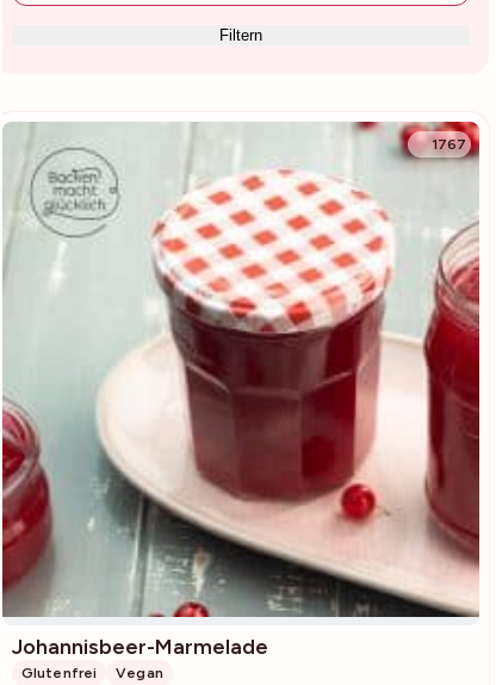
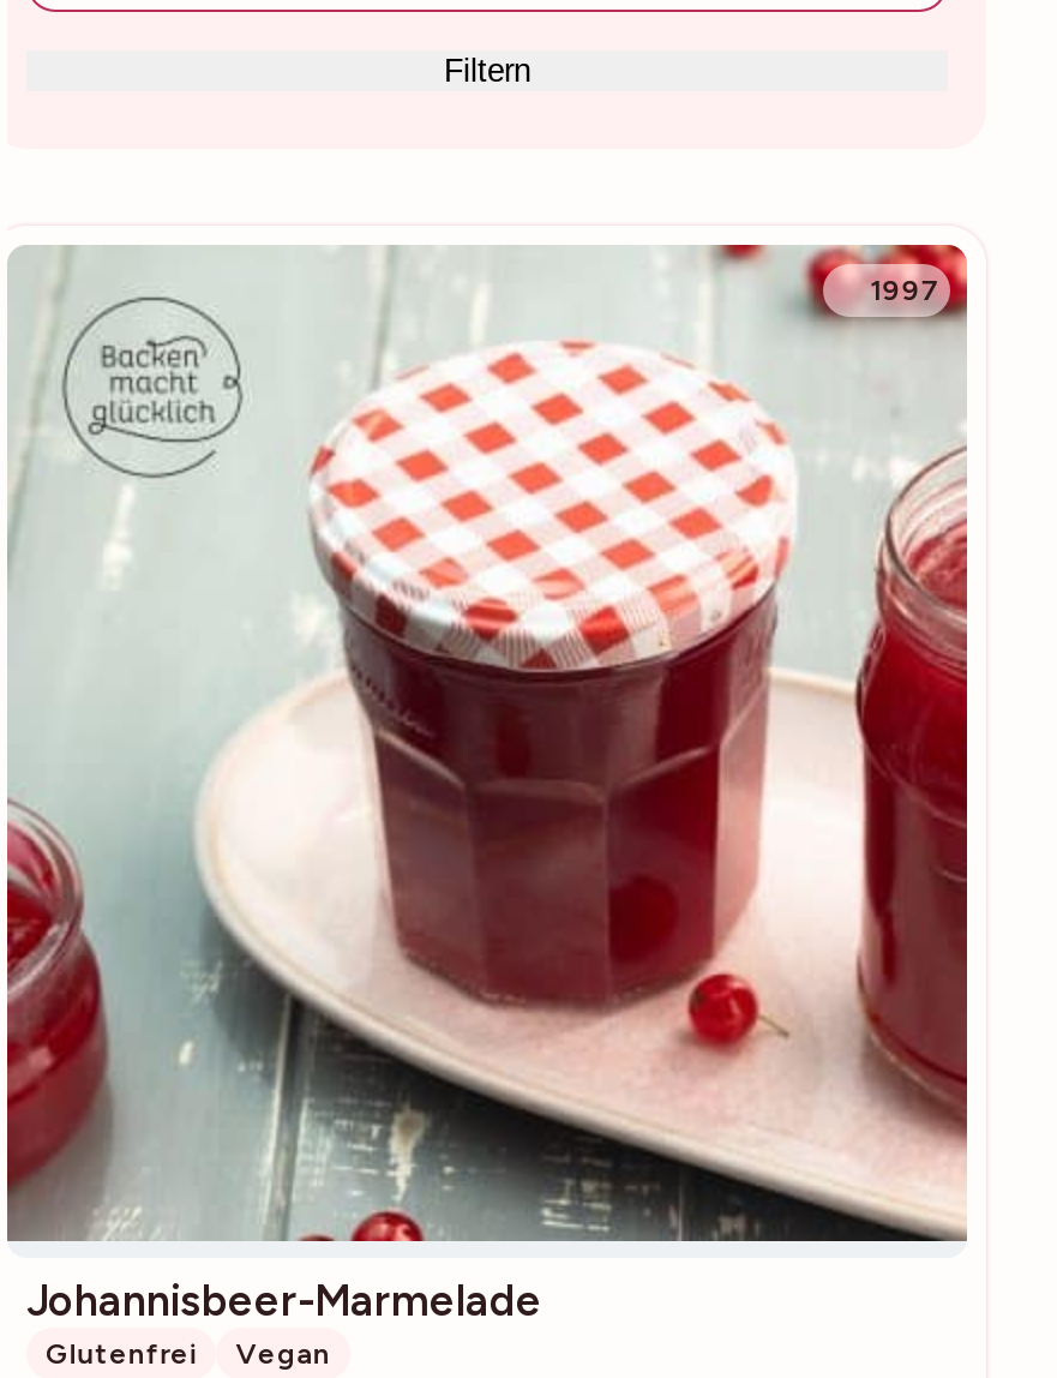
- 1767
+ 1997
